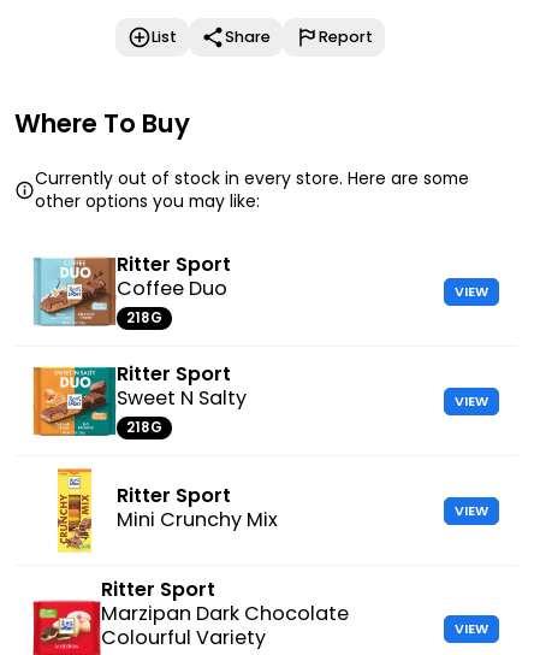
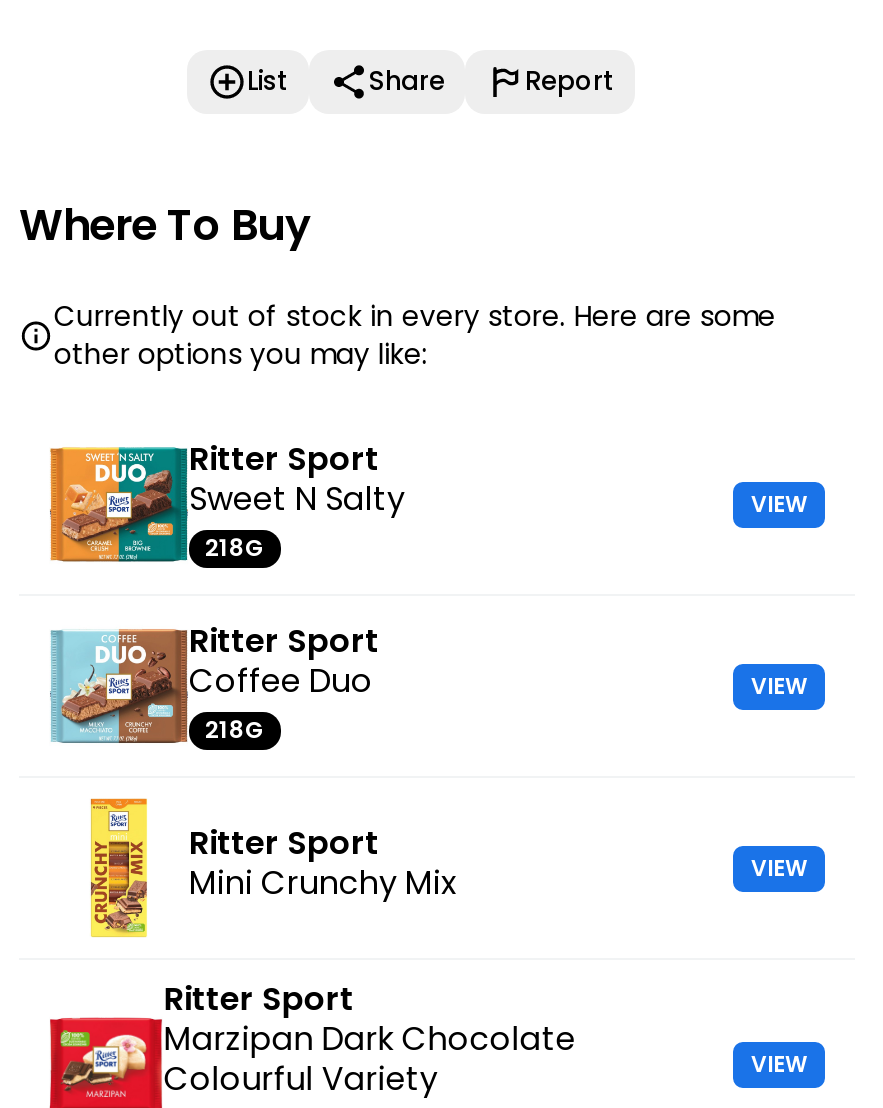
moved down: [image] | Coffee Duo

moved up: [image] | Sweet N Salty
